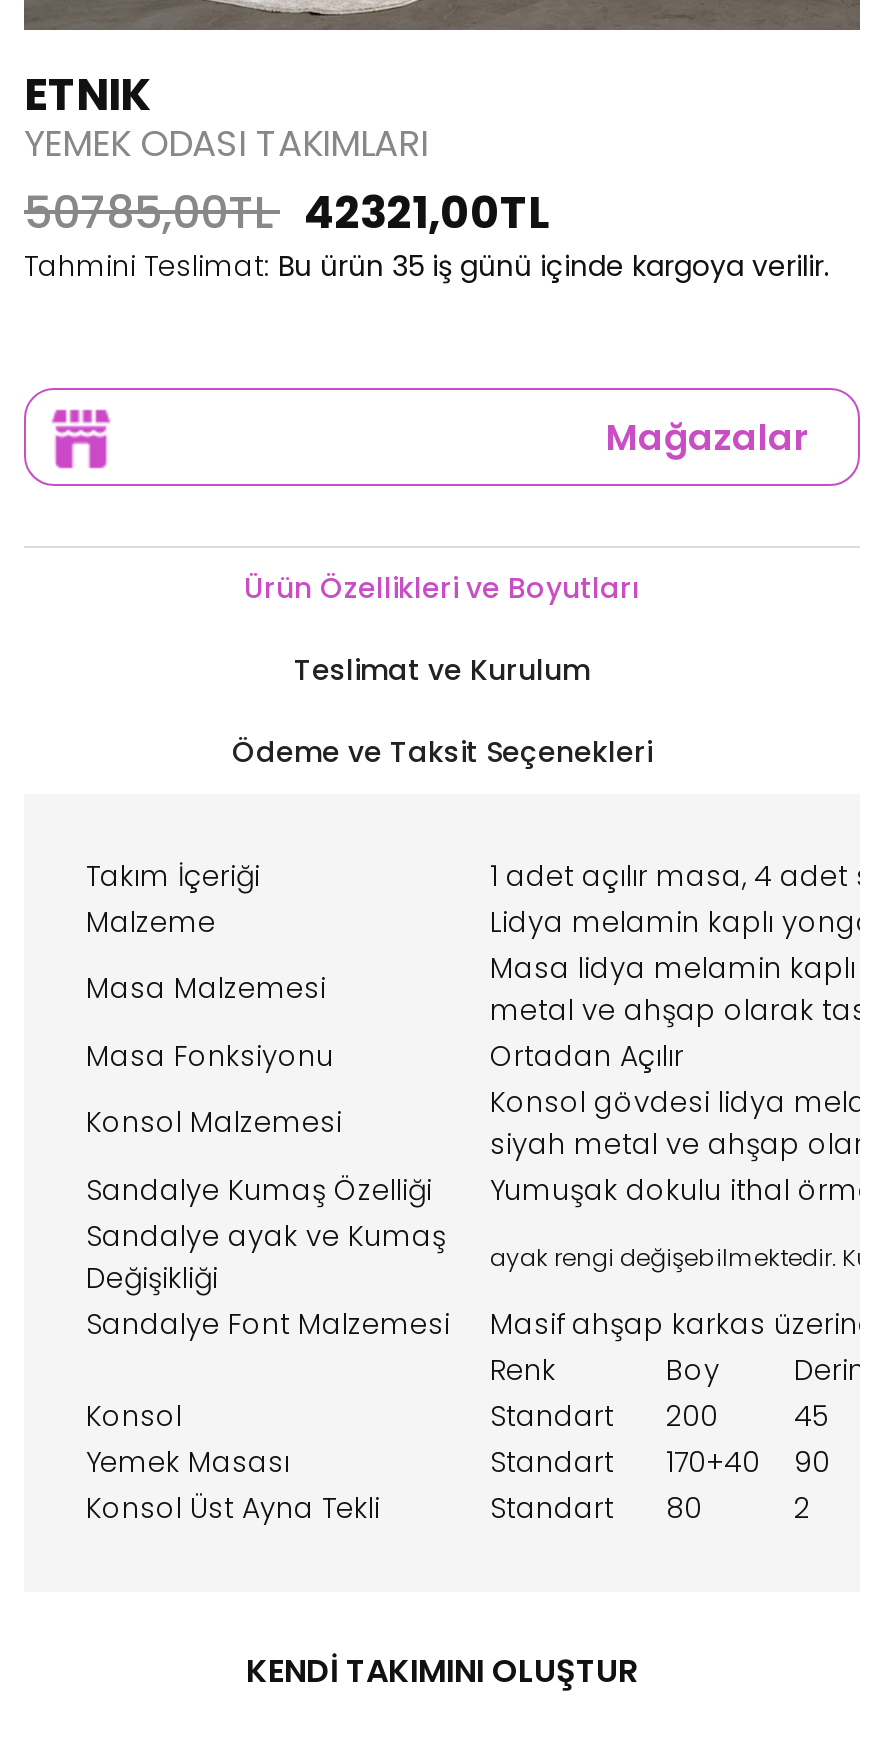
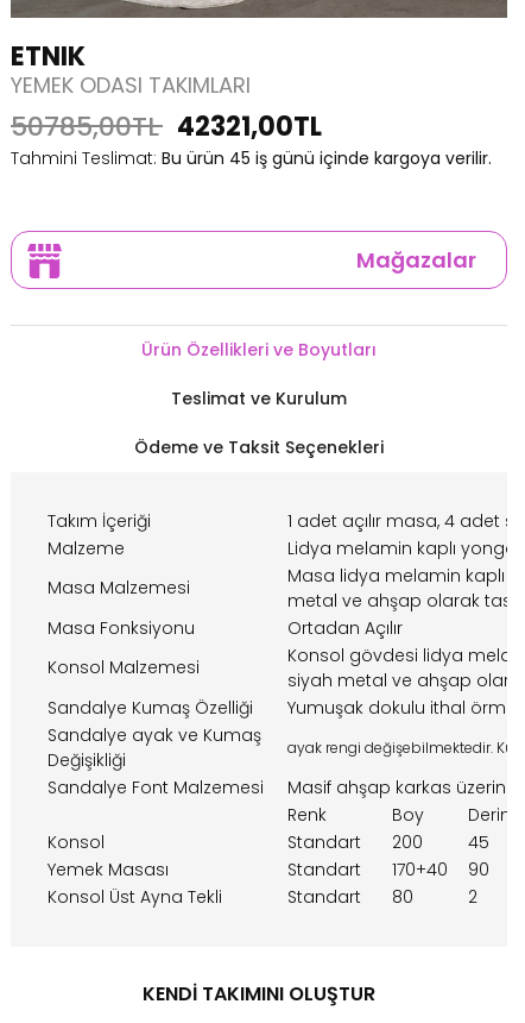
- Tahmini Teslimat: Bu ürün 35 iş günü içinde kargoya verilir.
+ Tahmini Teslimat: Bu ürün 45 iş günü içinde kargoya verilir.
